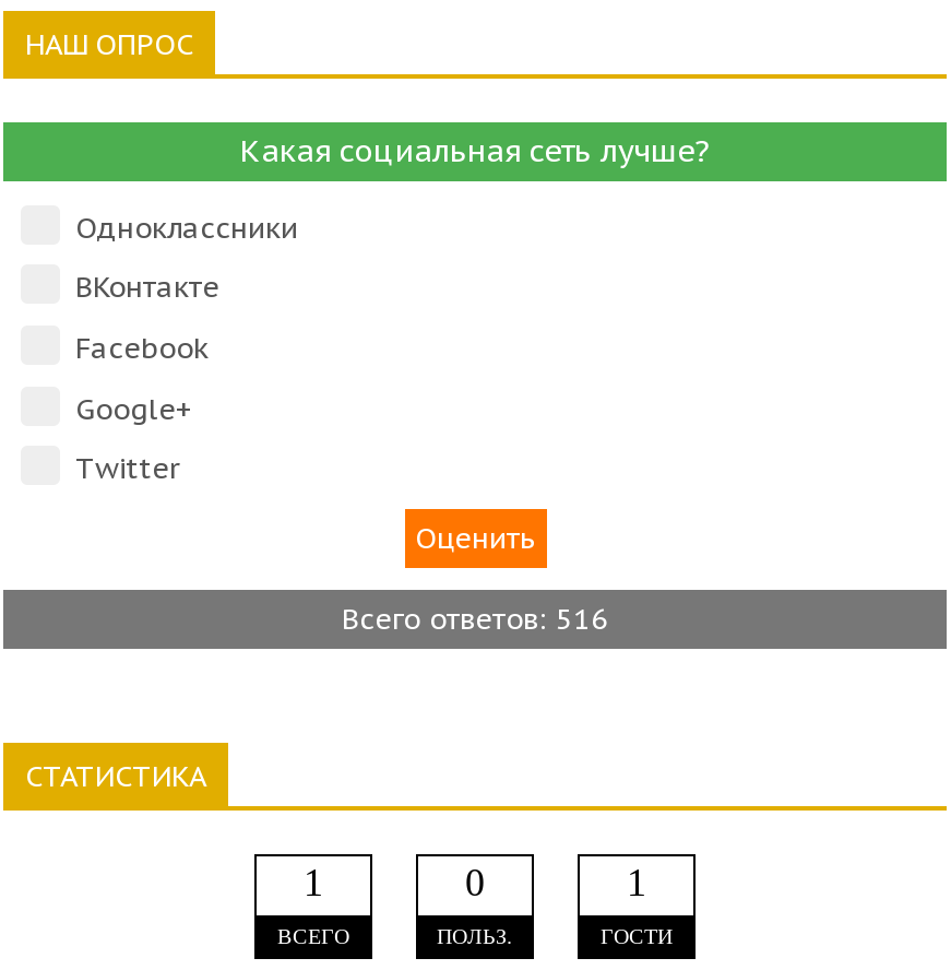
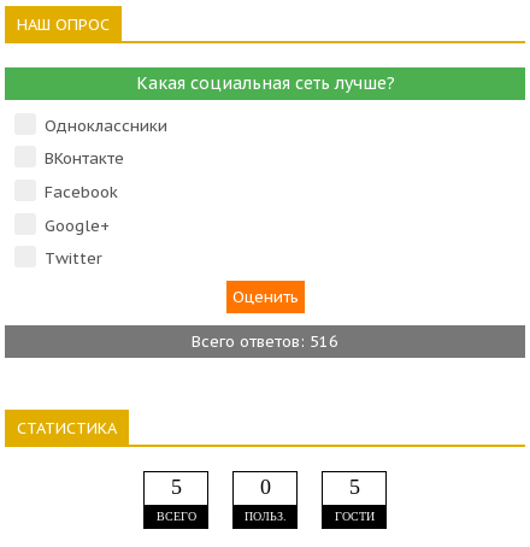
- 1
+ 5

- 1
+ 5
